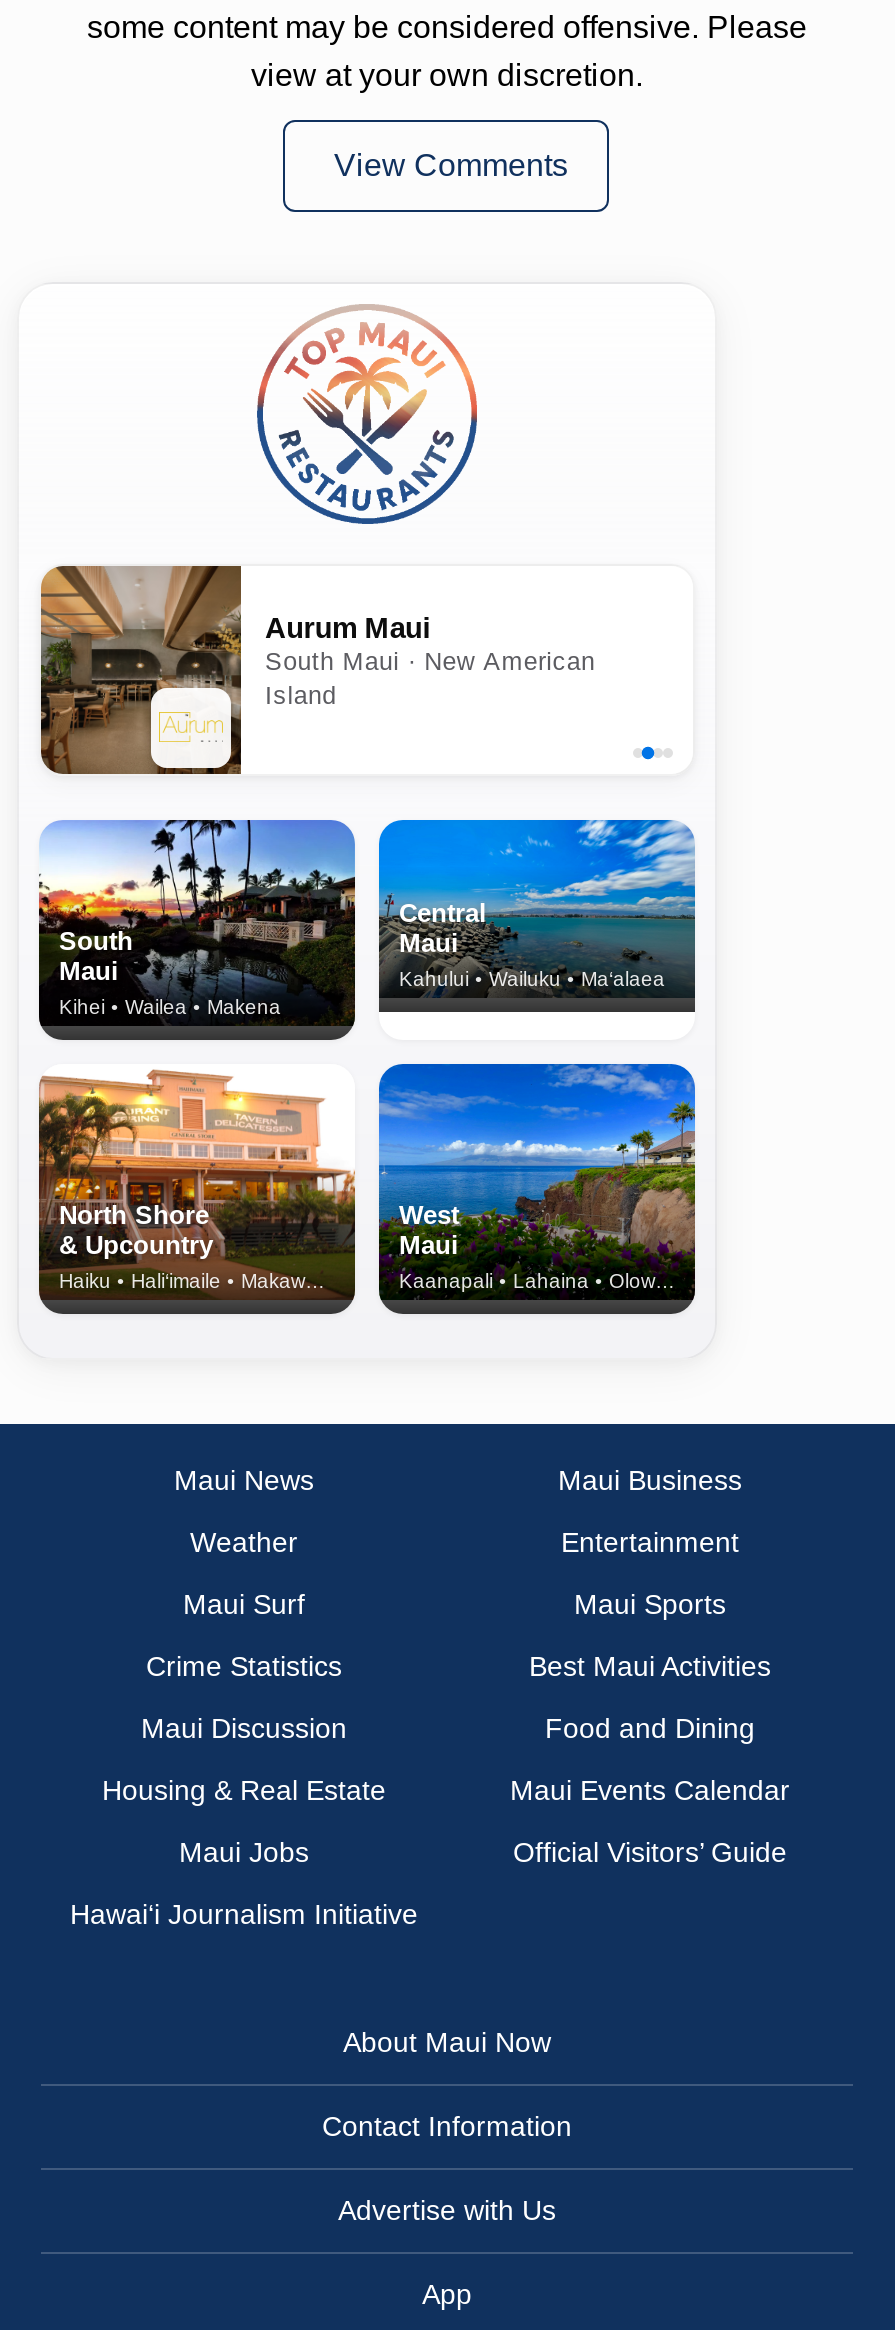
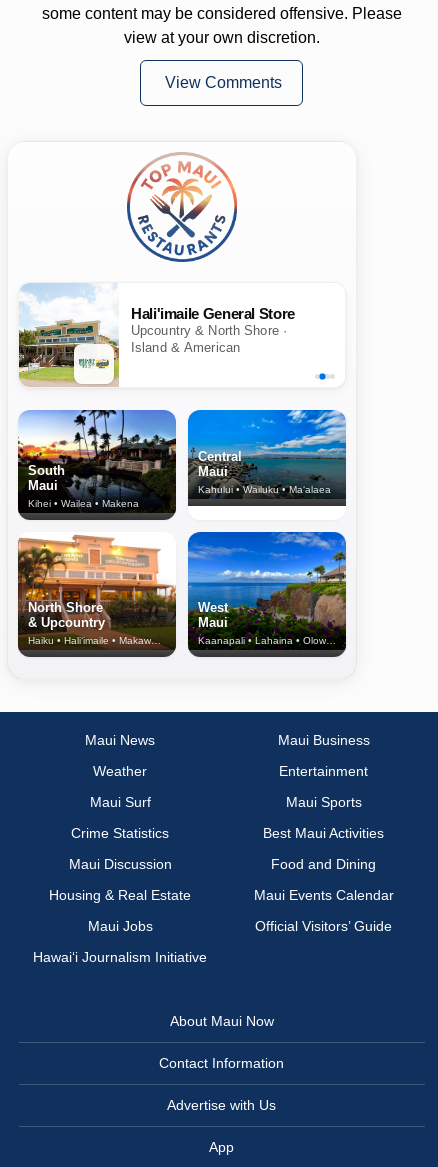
- [image]
- Aurum Maui
- South Maui · New American
- Island
+ [image]
+ Hali'imaile General Store
+ Upcountry & North Shore ·
+ Island & American
